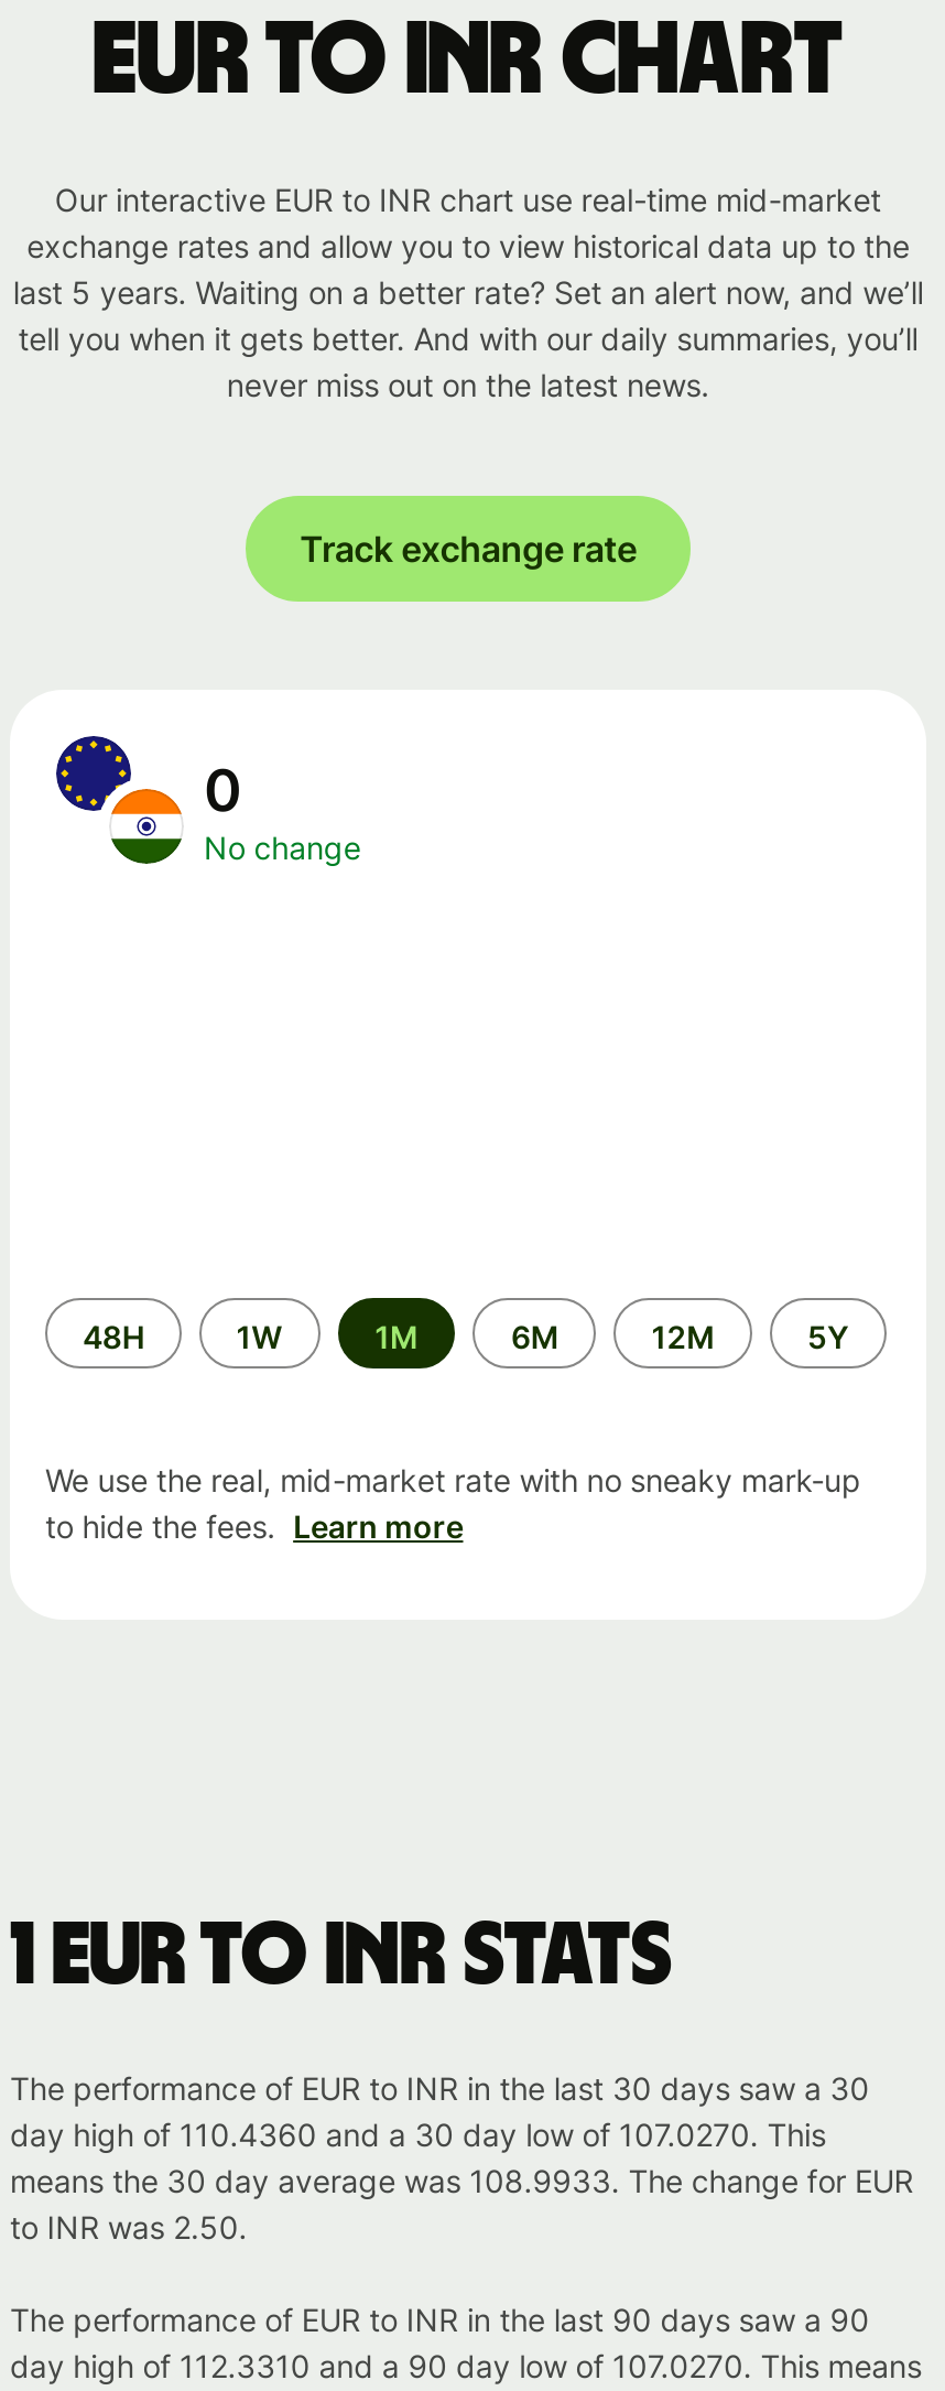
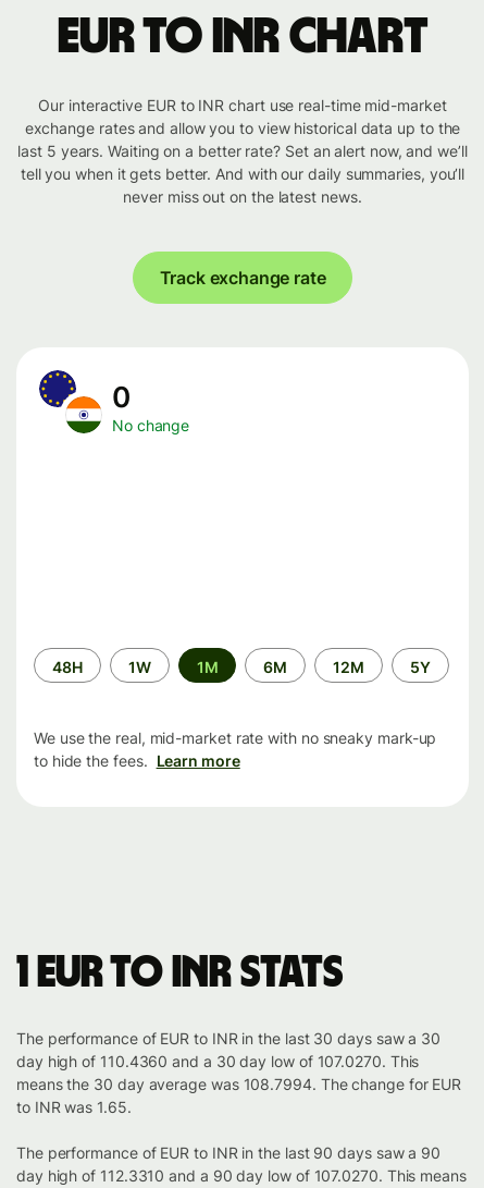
- means the 30 day average was 108.9933. The change for EUR
+ means the 30 day average was 108.7994. The change for EUR

- to INR was 2.50.
+ to INR was 1.65.
